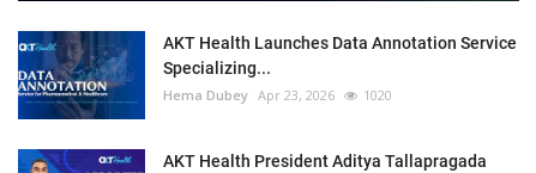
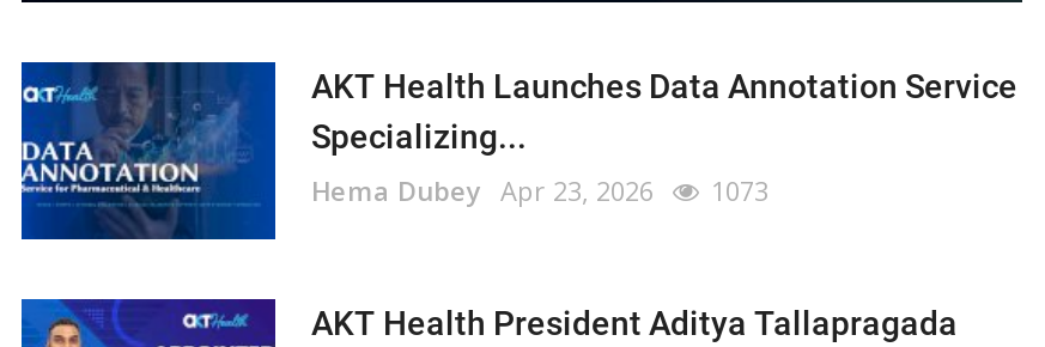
- Hema Dubey Apr 23, 2026 1020
+ Hema Dubey Apr 23, 2026 1073
